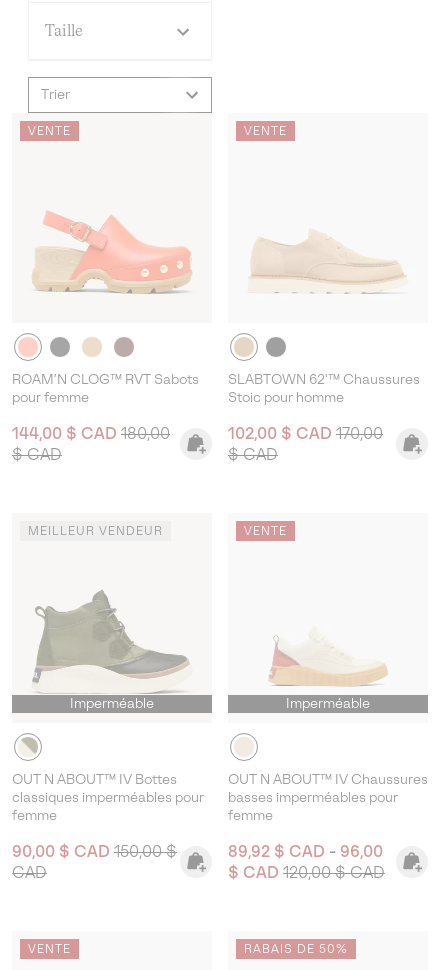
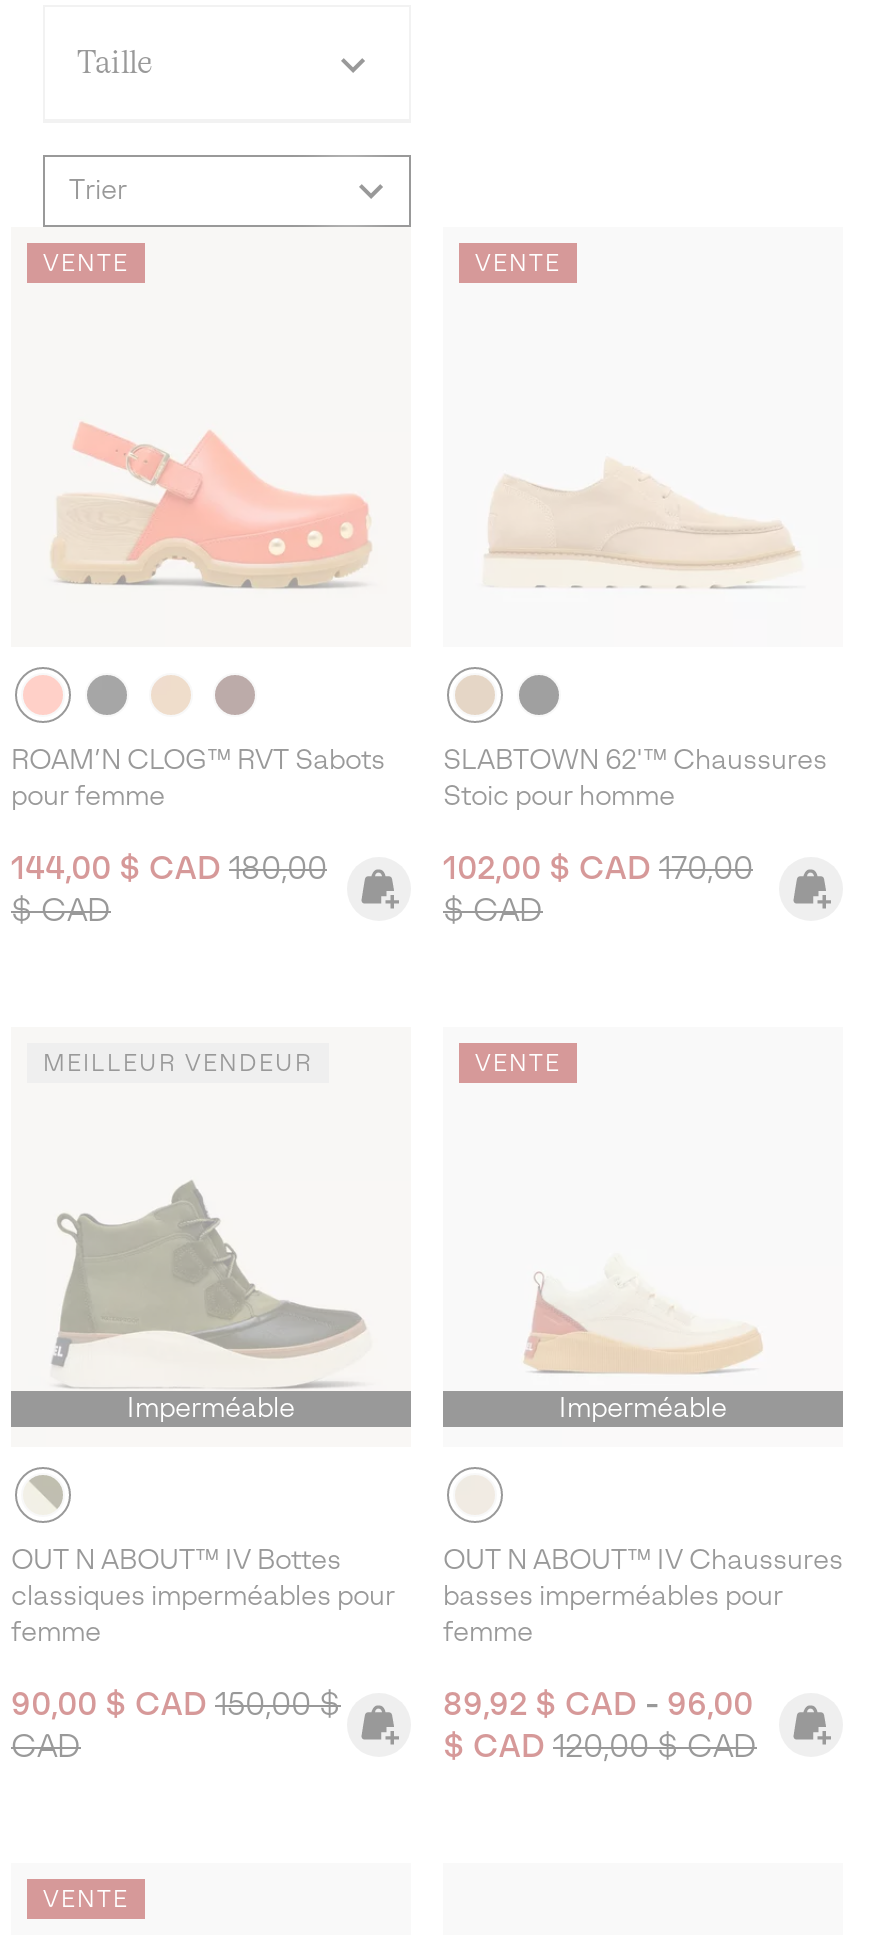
- RABAIS DE 50%
